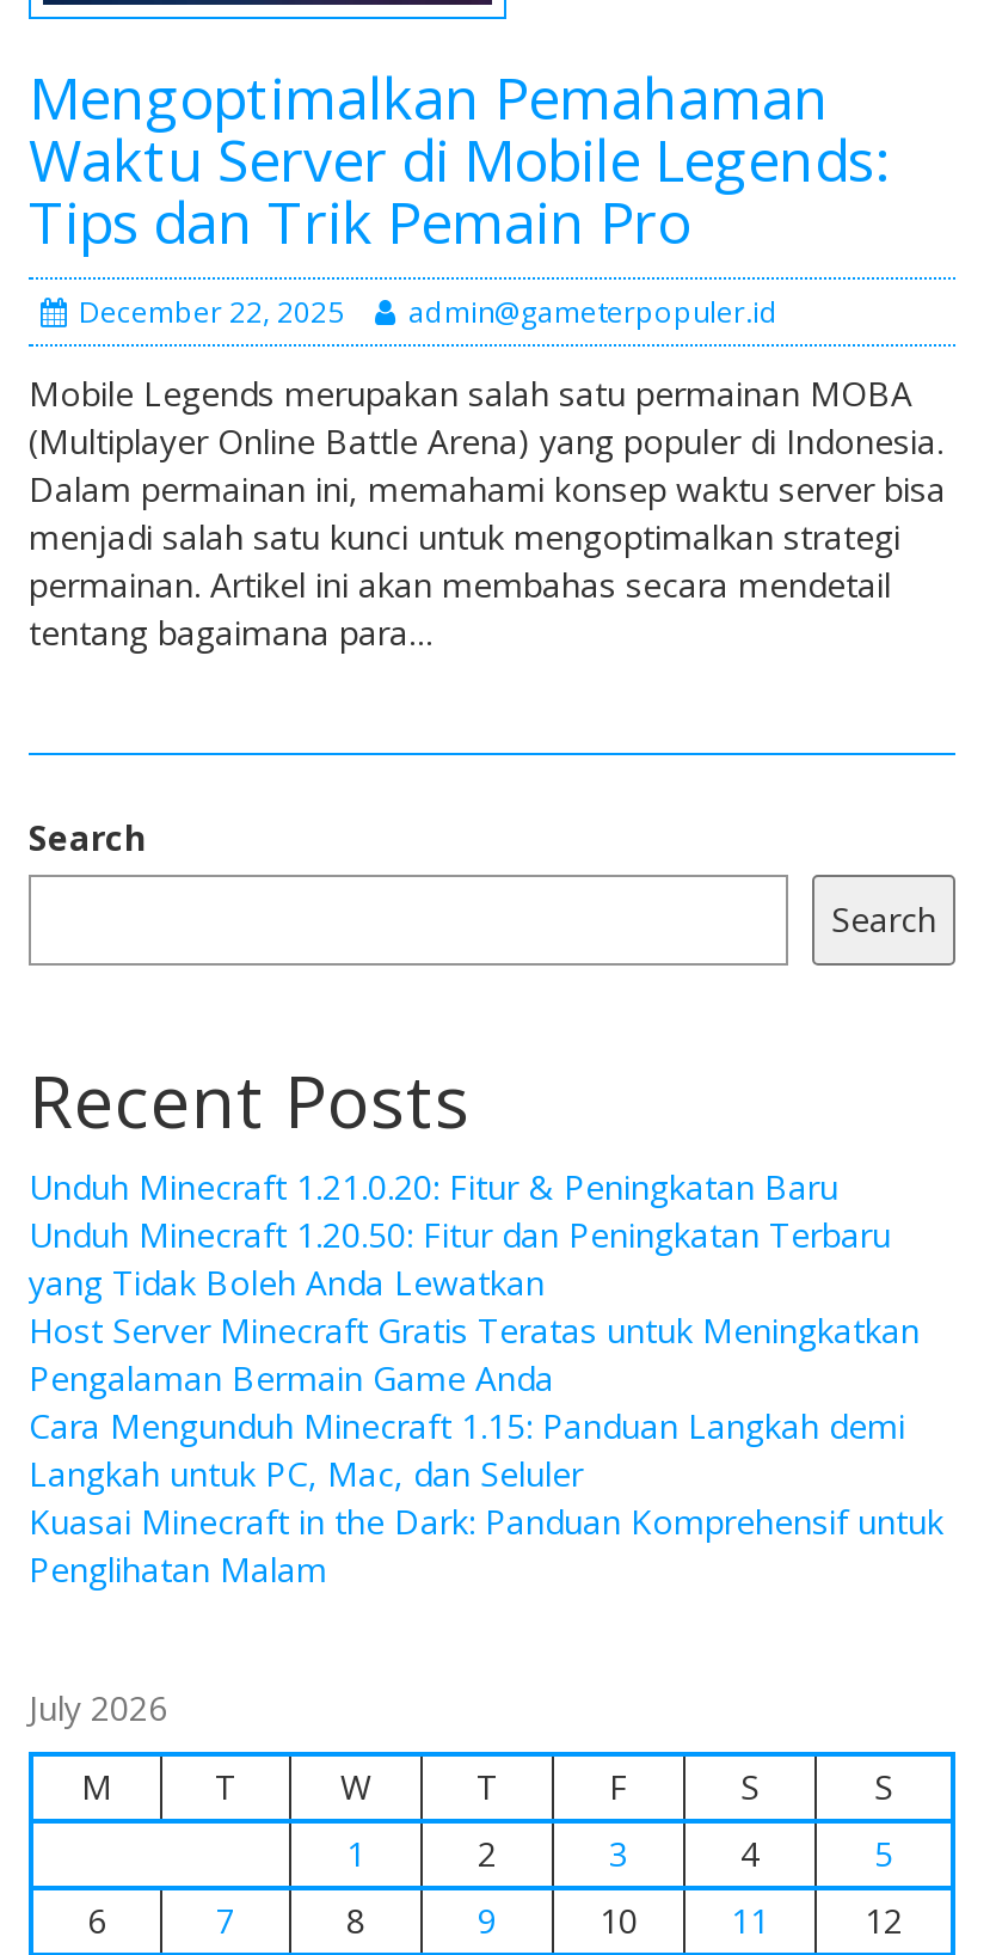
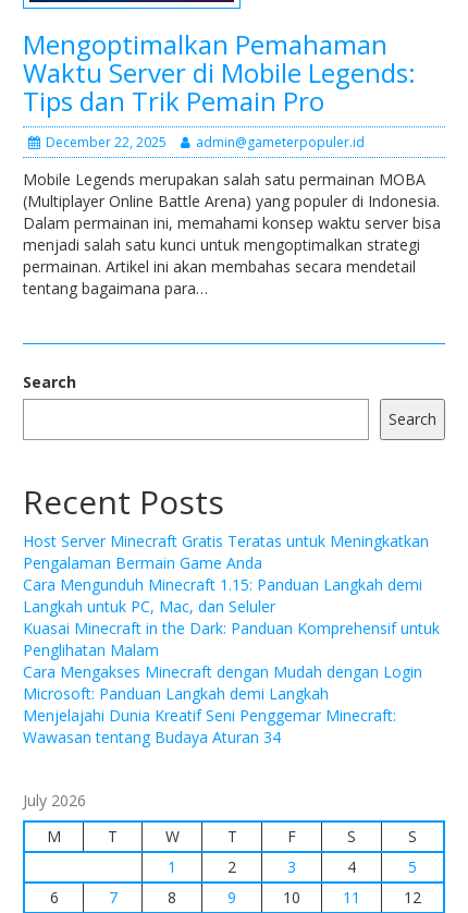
- Unduh Minecraft 1.21.0.20: Fitur & Peningkatan Baru
- Unduh Minecraft 1.20.50: Fitur dan Peningkatan Terbaru
- yang Tidak Boleh Anda Lewatkan

moved up: Host Server Minecraft Gratis Teratas untuk Meningkatkan | Pengalaman Bermain Game Anda | Cara Mengunduh Minecraft 1.15: Panduan Langkah demi | Langkah untuk PC, Mac, dan Seluler | Kuasai Minecraft in the Dark: Panduan Komprehensif untuk | Penglihatan Malam

+ Cara Mengakses Minecraft dengan Mudah dengan Login
+ Microsoft: Panduan Langkah demi Langkah
+ Menjelajahi Dunia Kreatif Seni Penggemar Minecraft:
+ Wawasan tentang Budaya Aturan 34
